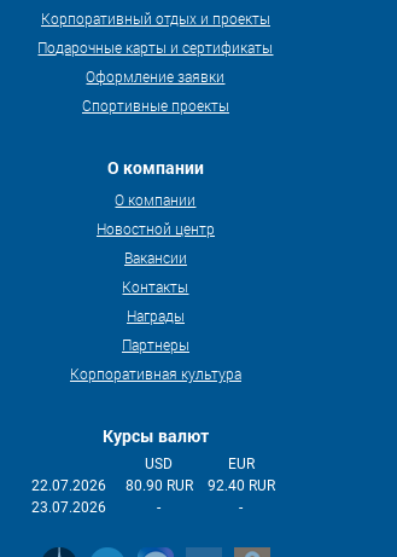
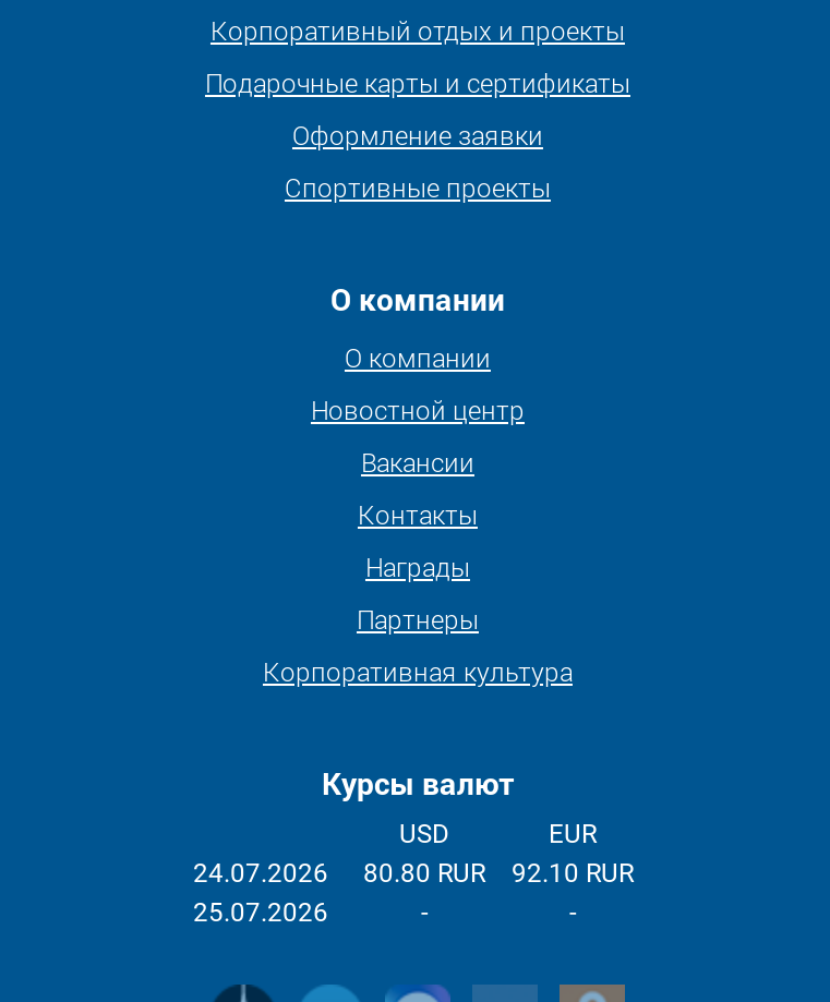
- 22.07.2026
+ 24.07.2026

- 80.90 RUR
+ 80.80 RUR

- 92.40 RUR
+ 92.10 RUR

- 23.07.2026
+ 25.07.2026
